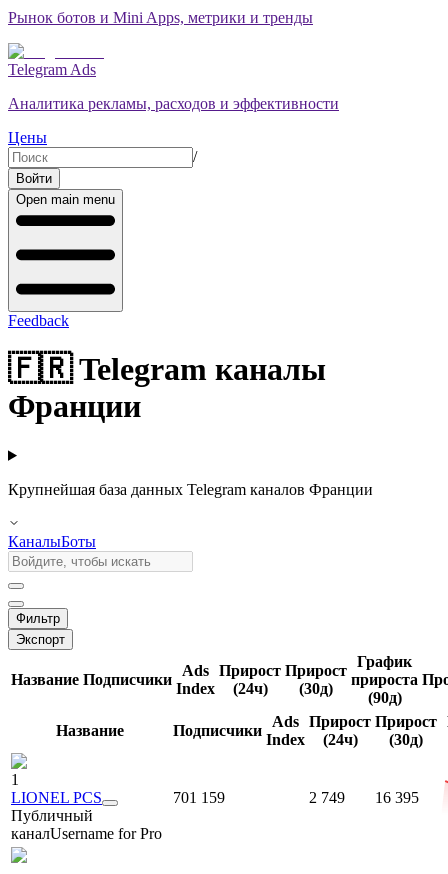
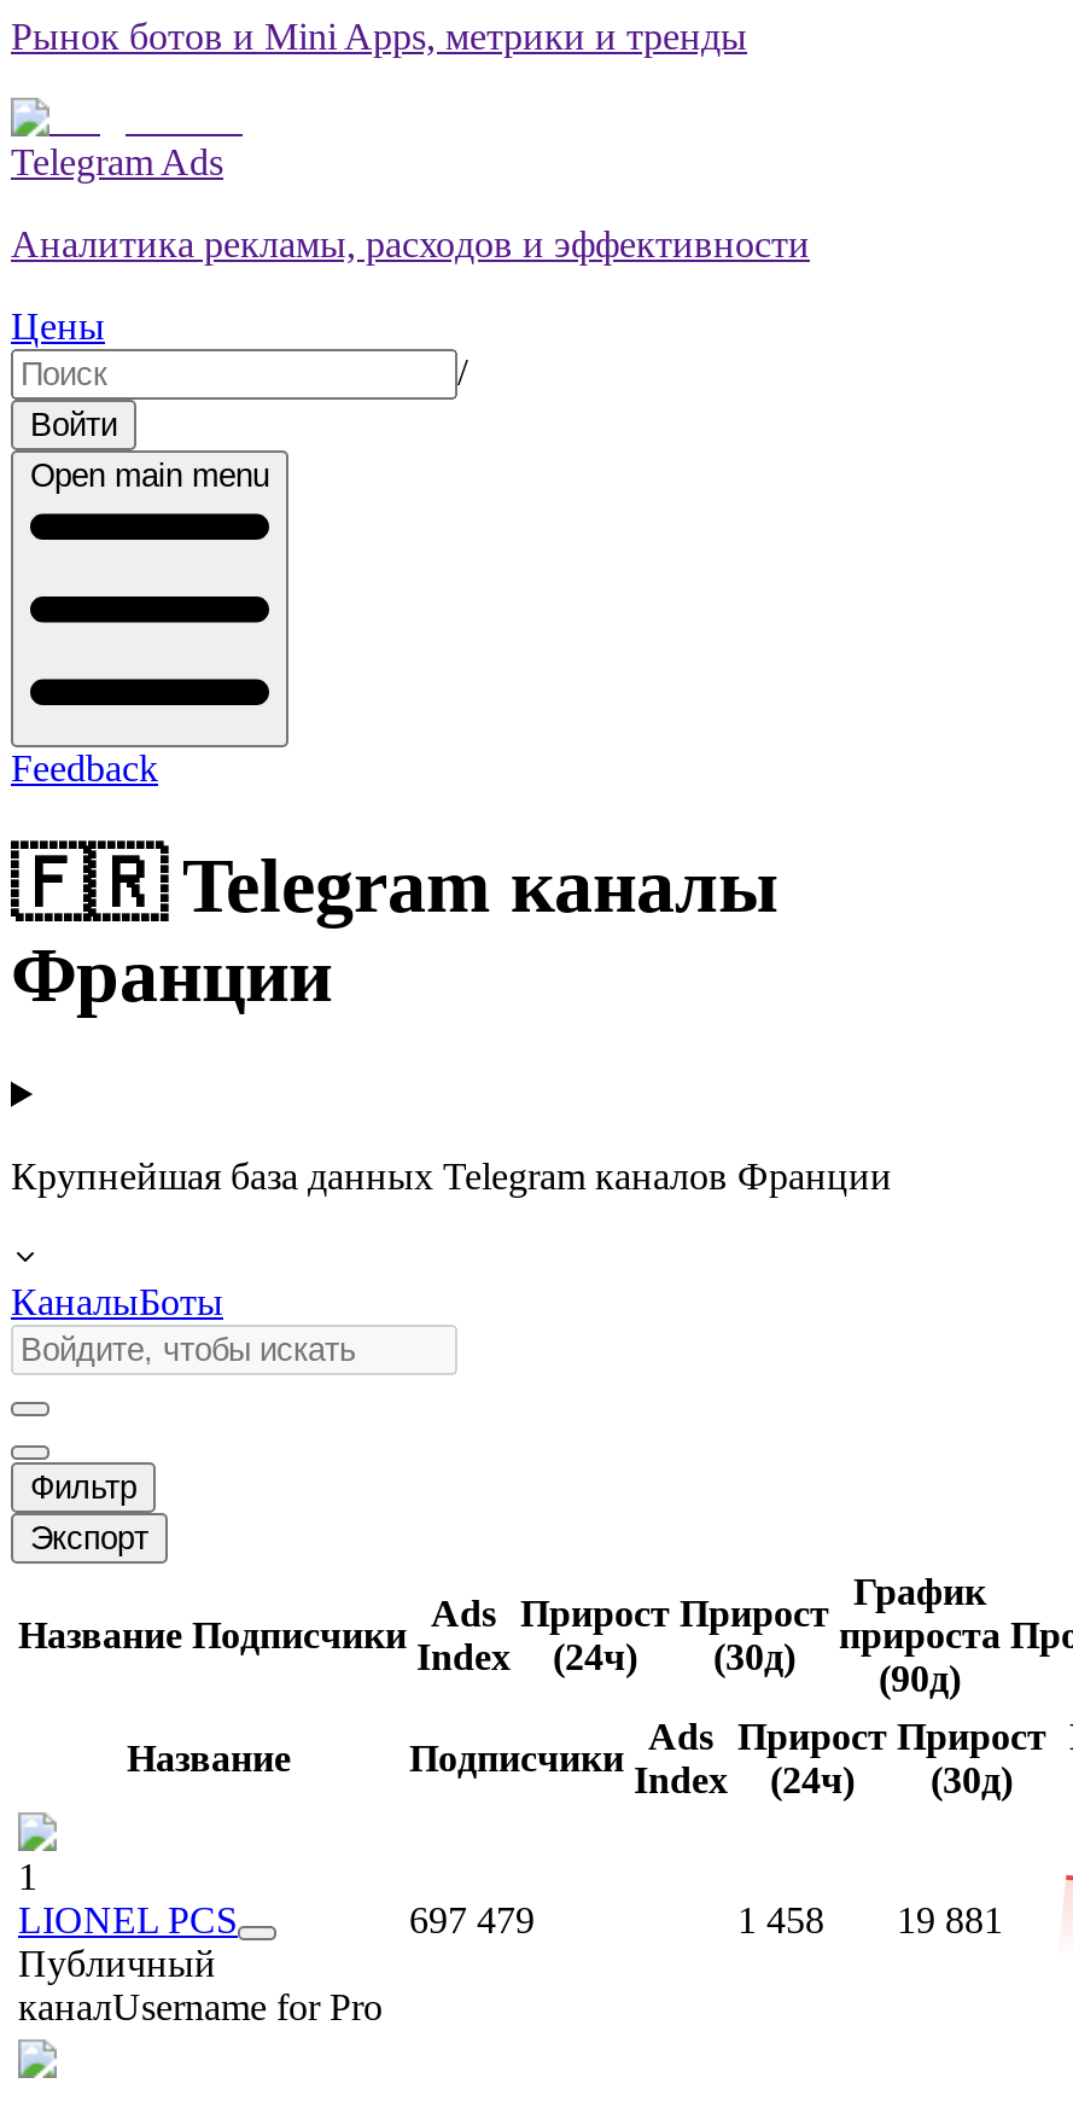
- 701 159
+ 697 479

- 2 749
+ 1 458

- 16 395
+ 19 881
